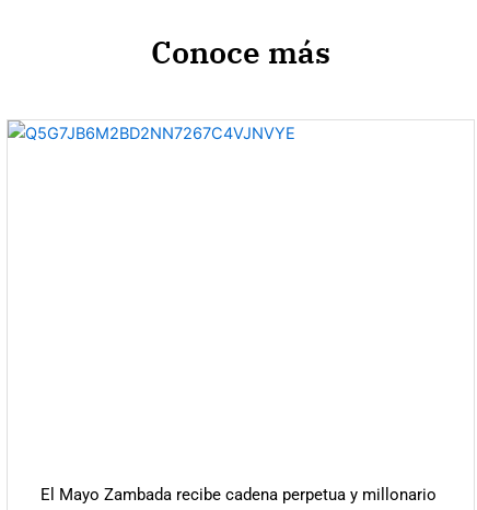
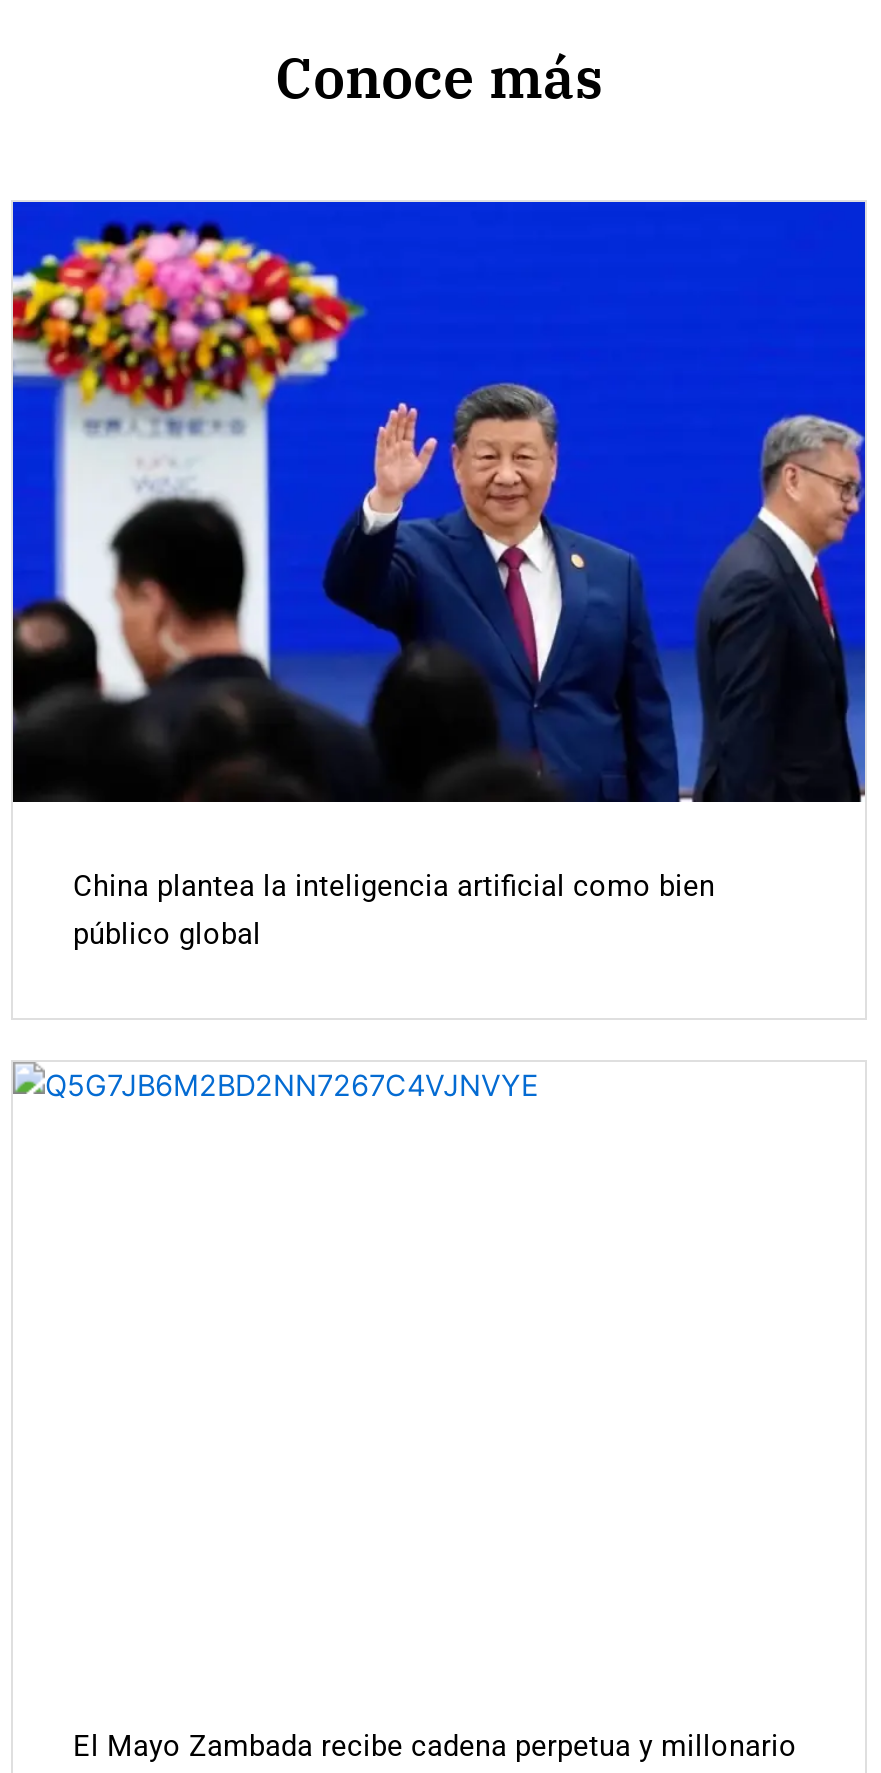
+ [image]
+ China plantea la inteligencia artificial como bien
+ público global
